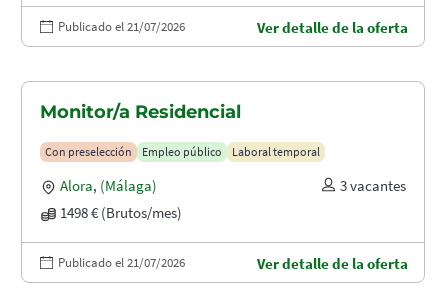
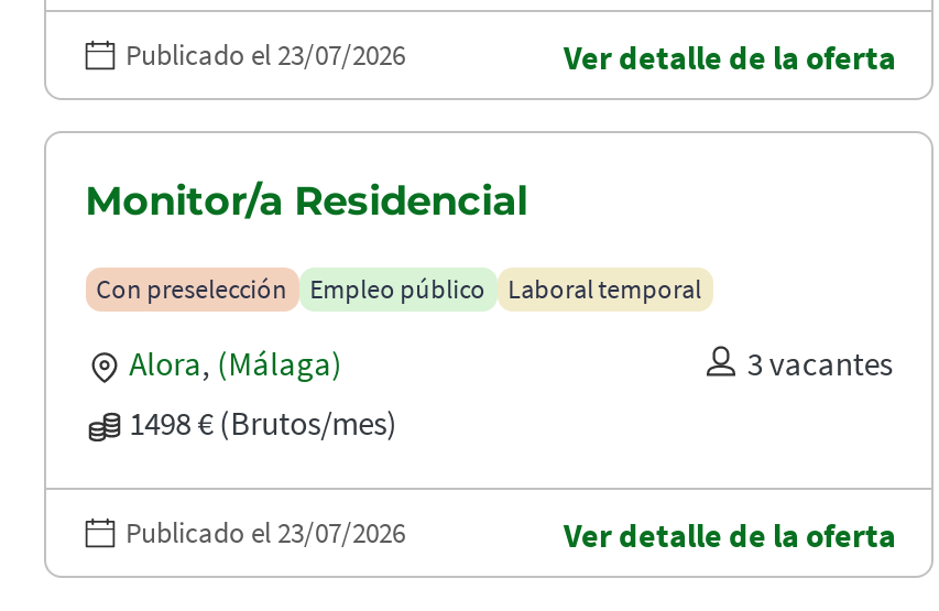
- Publicado el 21/07/2026
+ Publicado el 23/07/2026

- Publicado el 21/07/2026
+ Publicado el 23/07/2026
